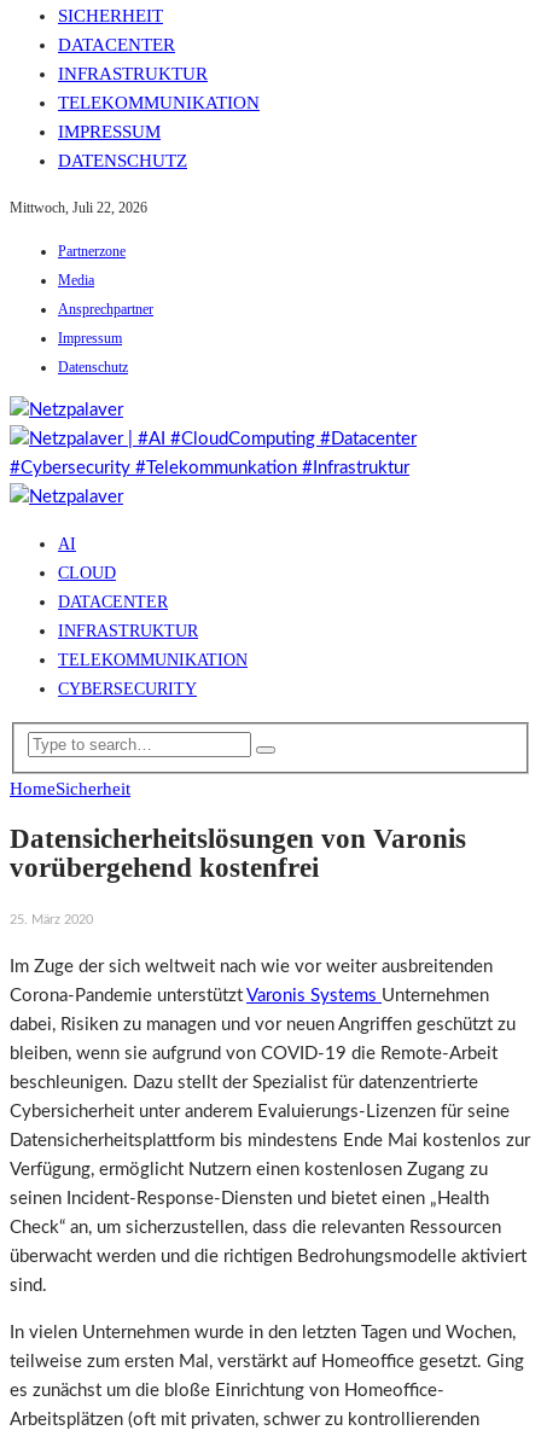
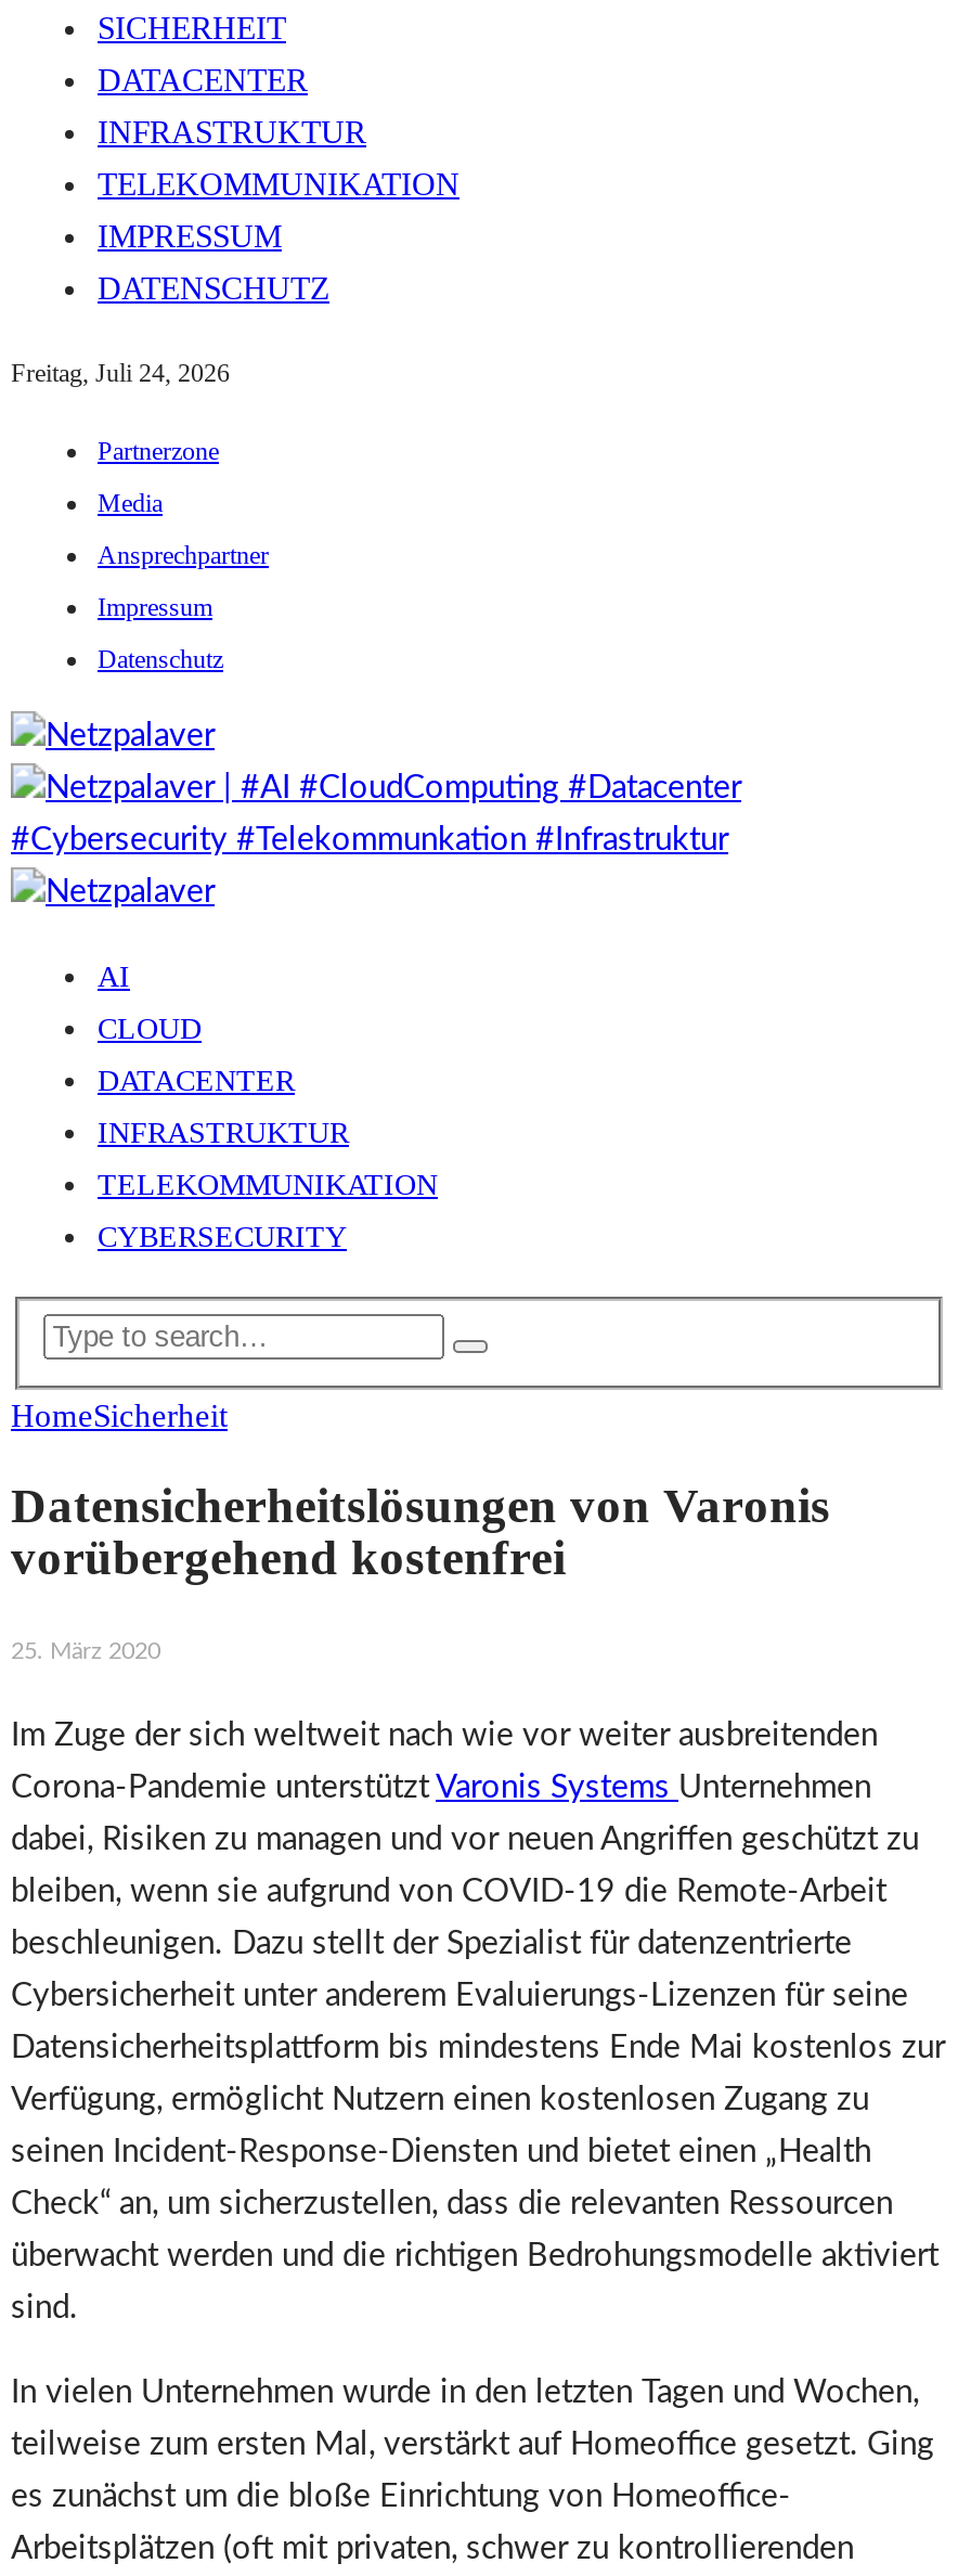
- Mittwoch, Juli 22, 2026
+ Freitag, Juli 24, 2026
